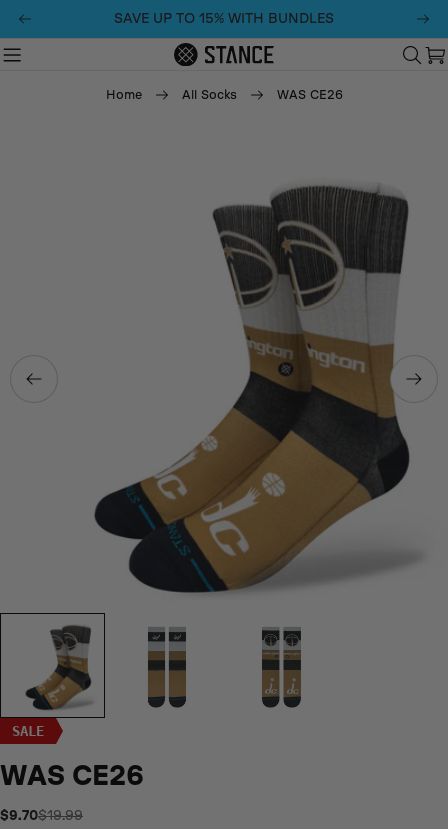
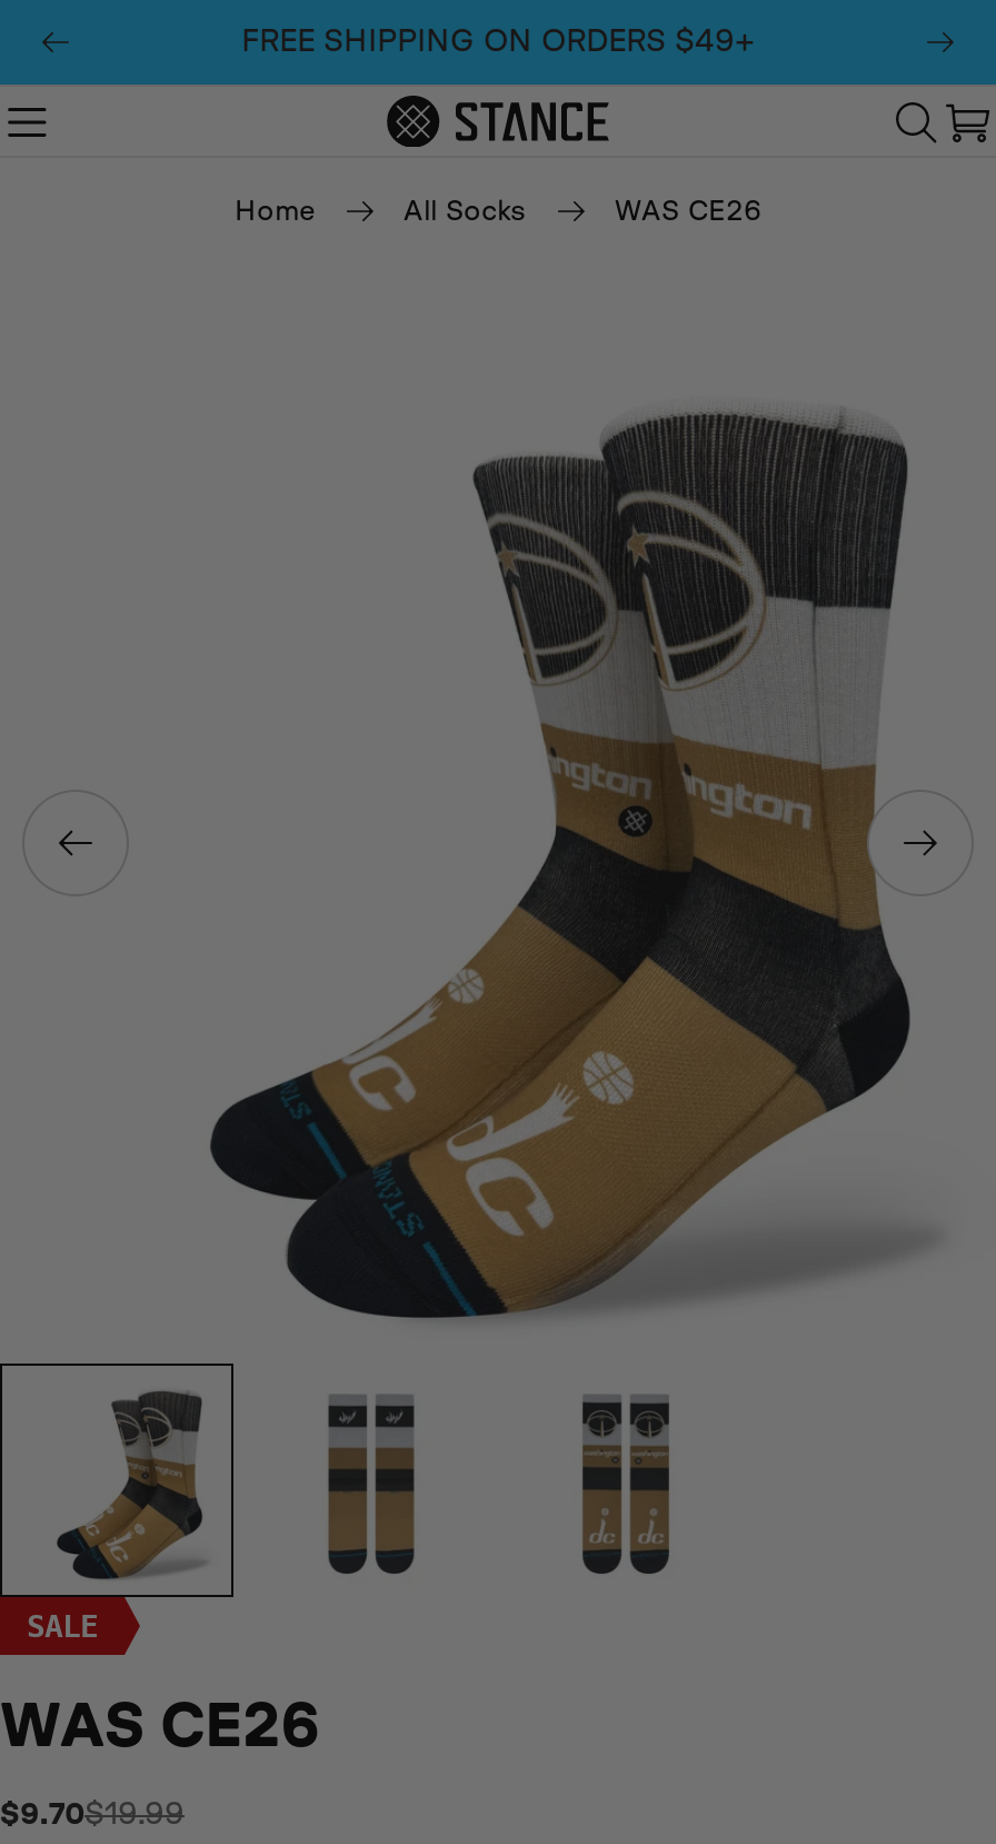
- SAVE UP TO 15% WITH BUNDLES
+ FREE SHIPPING ON ORDERS $49+
